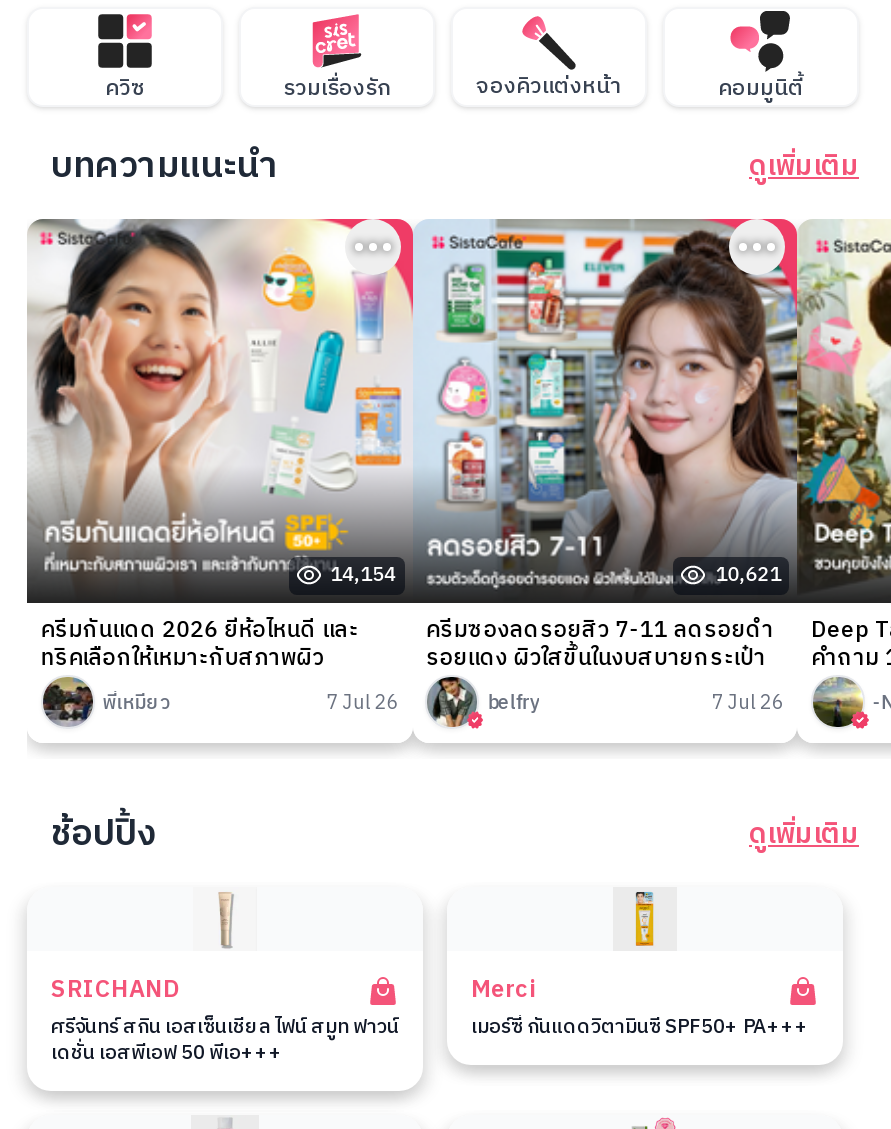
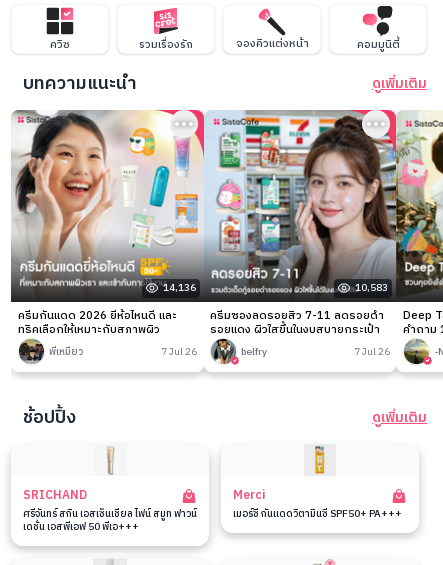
- 14,154
+ 14,136

- 10,621
+ 10,583
